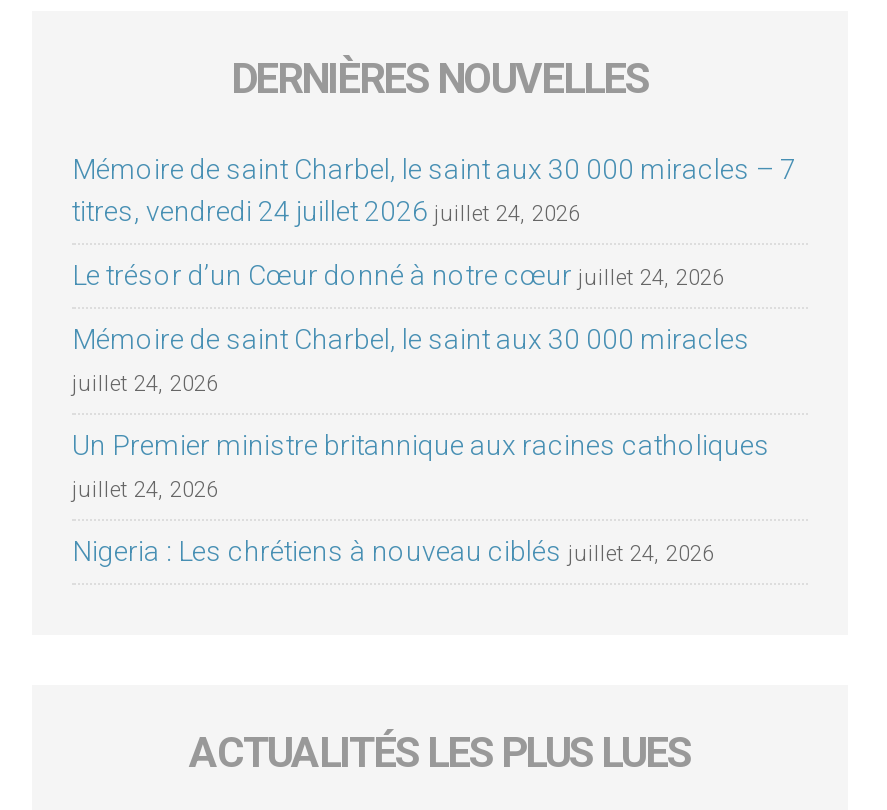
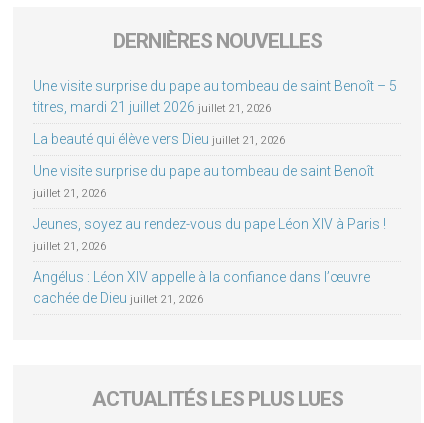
- Mémoire de saint Charbel, le saint aux 30 000 miracles – 7
- titres, vendredi 24 juillet 2026 juillet 24, 2026
+ Une visite surprise du pape au tombeau de saint Benoît – 5
+ titres, mardi 21 juillet 2026 juillet 21, 2026

- Le trésor d’un Cœur donné à notre cœur juillet 24, 2026
+ La beauté qui élève vers Dieu juillet 21, 2026

- Mémoire de saint Charbel, le saint aux 30 000 miracles
+ Une visite surprise du pape au tombeau de saint Benoît

- juillet 24, 2026
+ juillet 21, 2026

- Un Premier ministre britannique aux racines catholiques
+ Jeunes, soyez au rendez-vous du pape Léon XIV à Paris !

- juillet 24, 2026
+ juillet 21, 2026

- Nigeria : Les chrétiens à nouveau ciblés juillet 24, 2026
+ Angélus : Léon XIV appelle à la confiance dans l’œuvre
+ cachée de Dieu juillet 21, 2026
